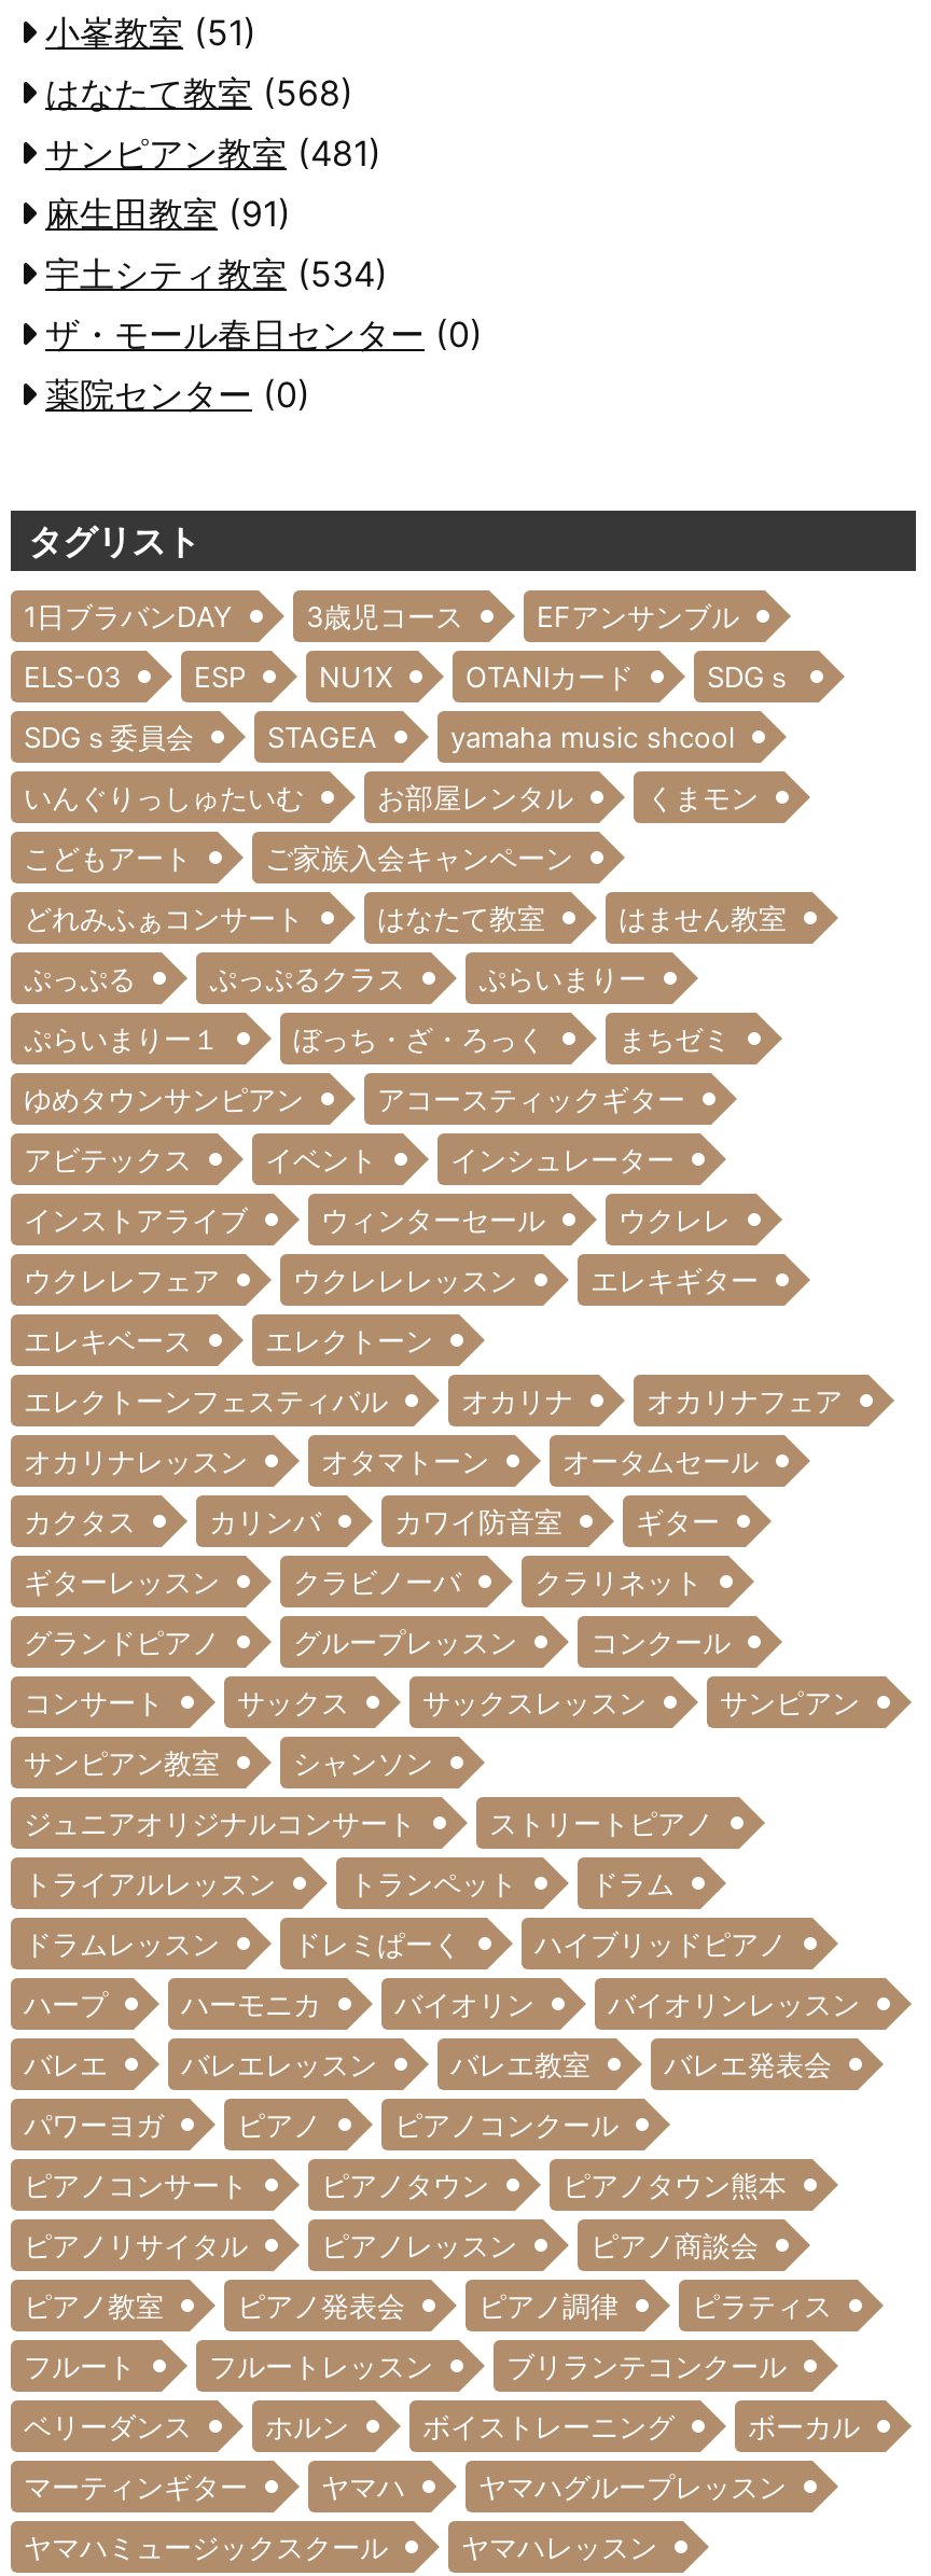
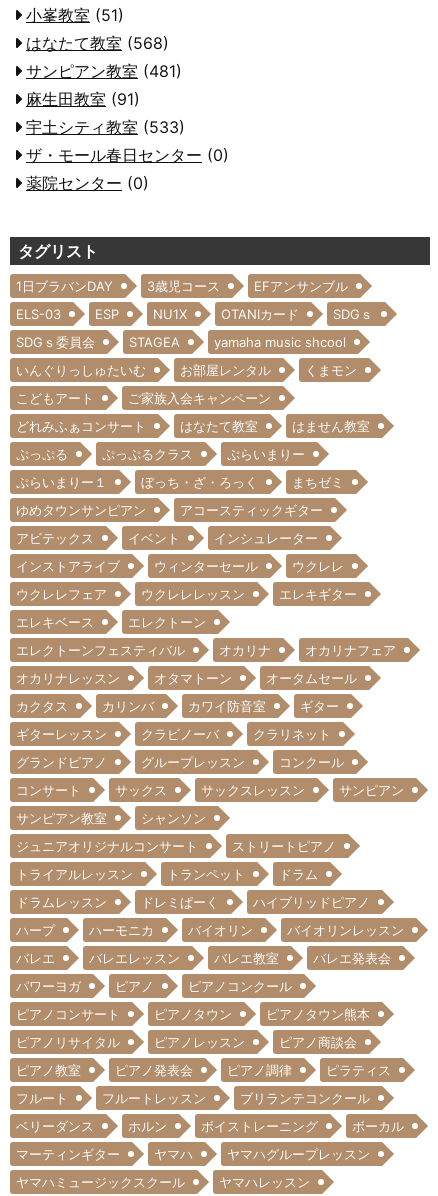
- 宇土シティ教室(534)
+ 宇土シティ教室(533)
